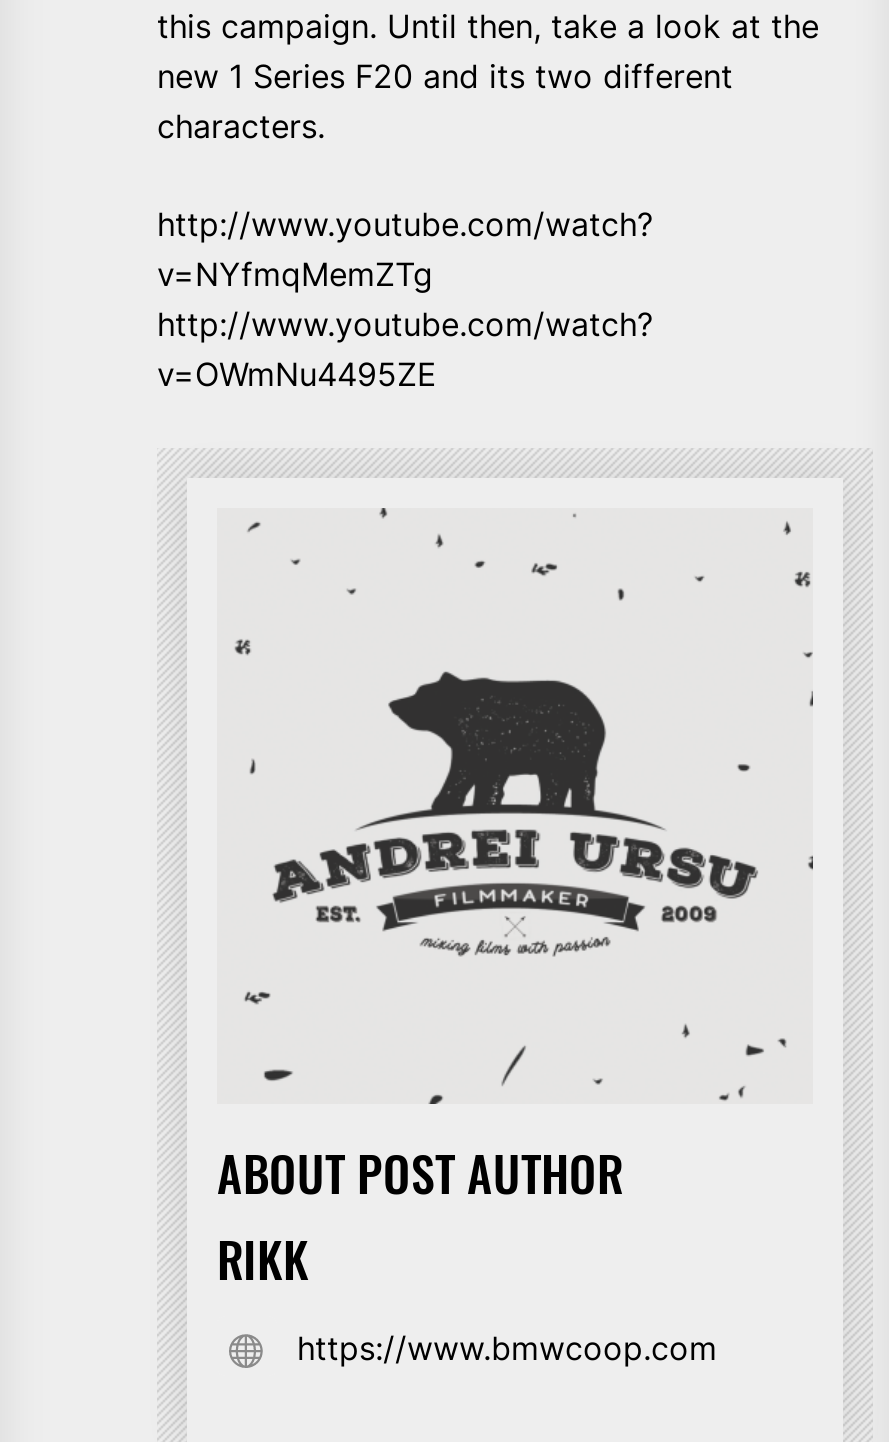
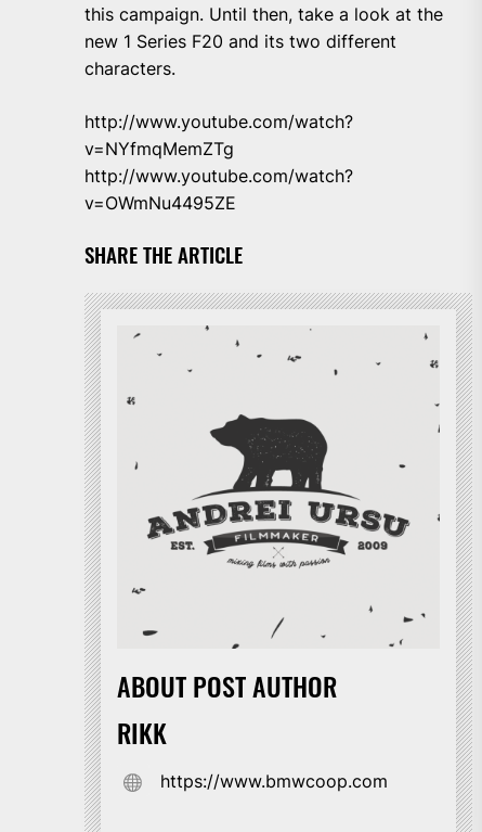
+ SHARE THE ARTICLE
